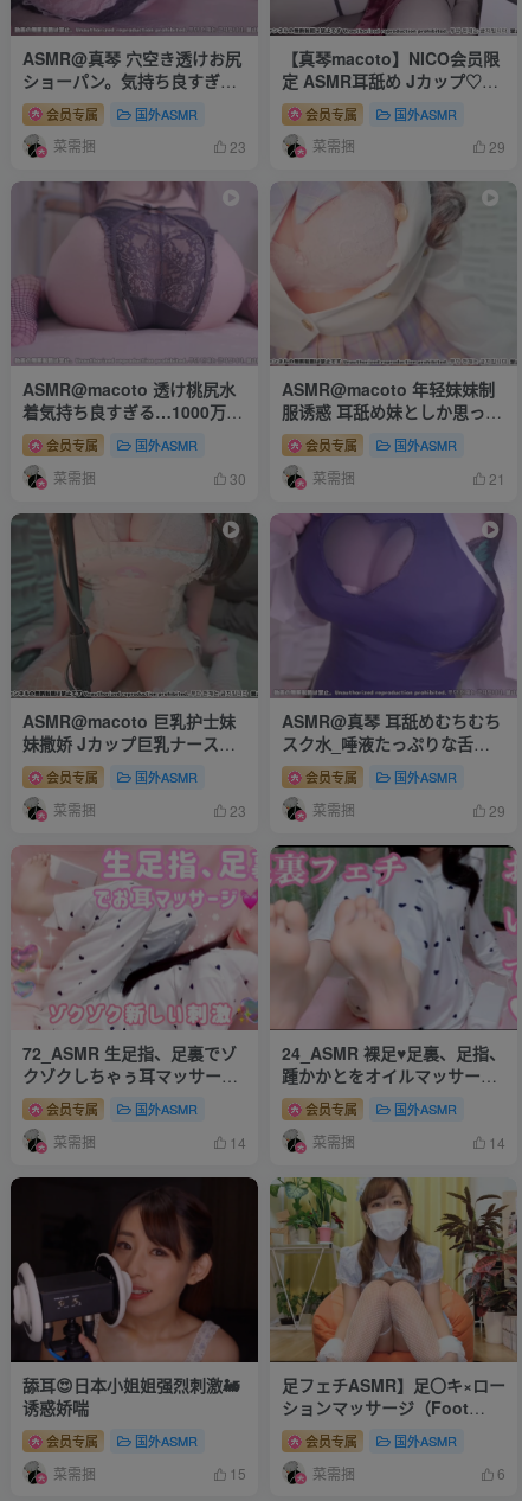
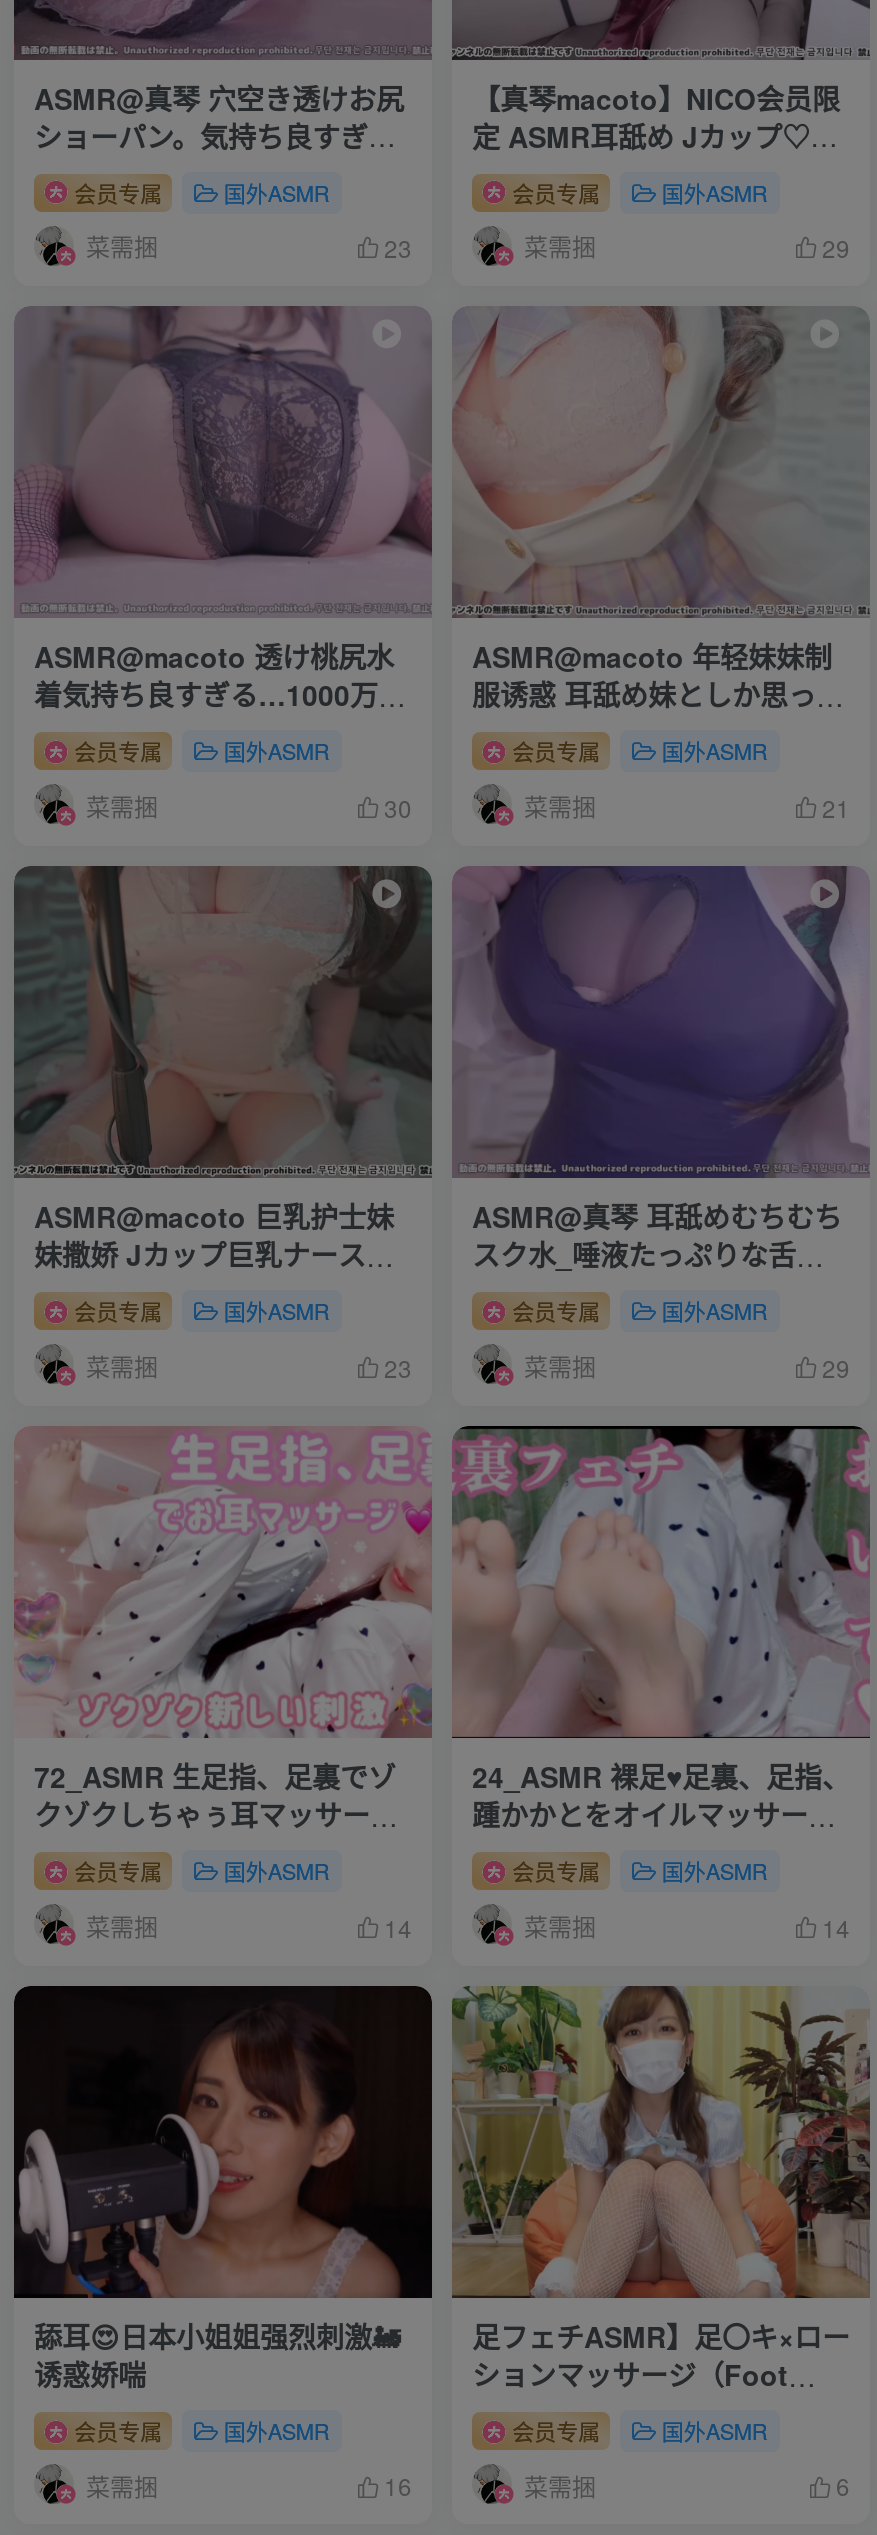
- 15
+ 16
